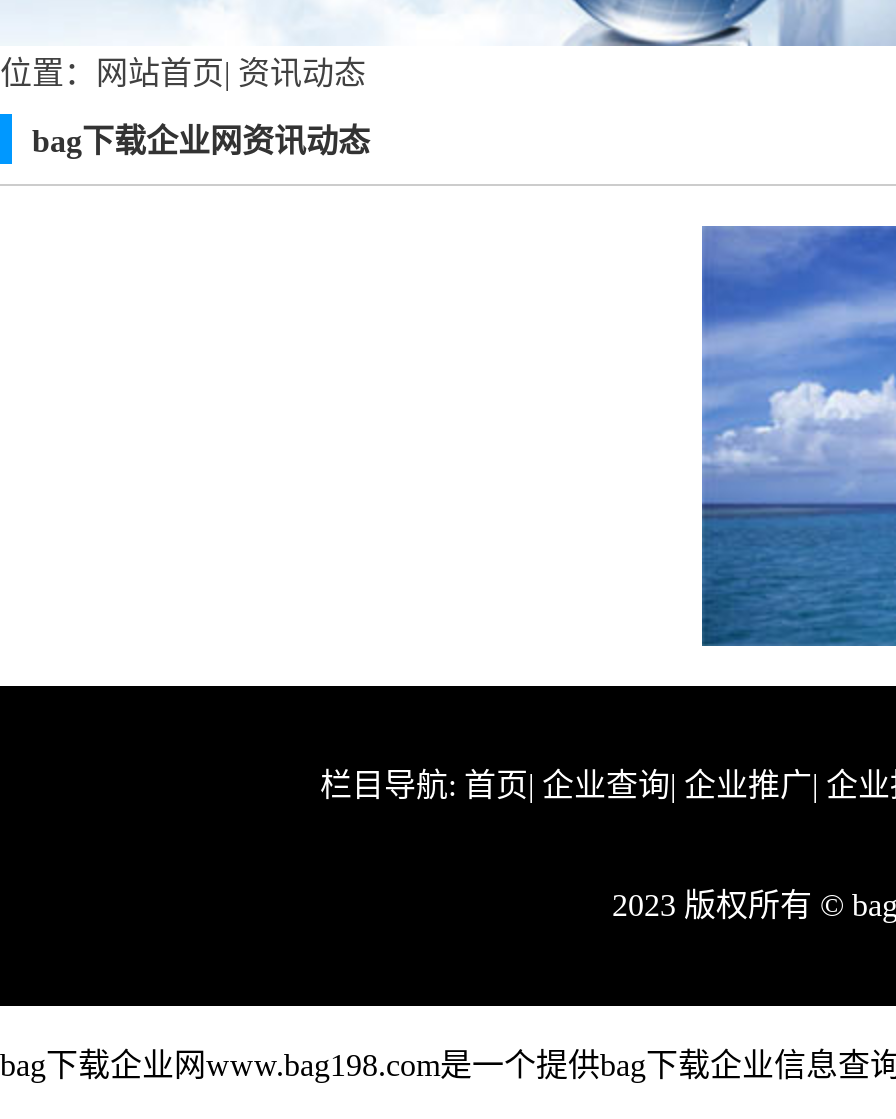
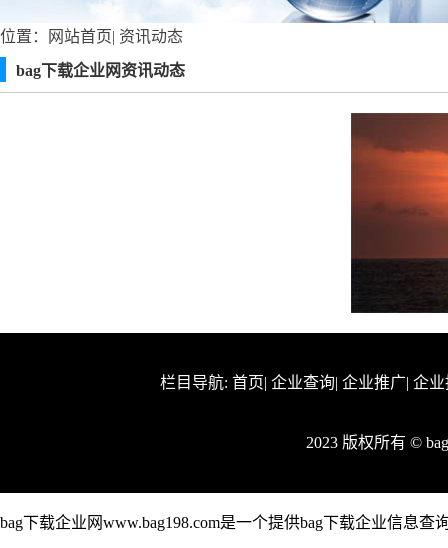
- [image]
+ [image]
